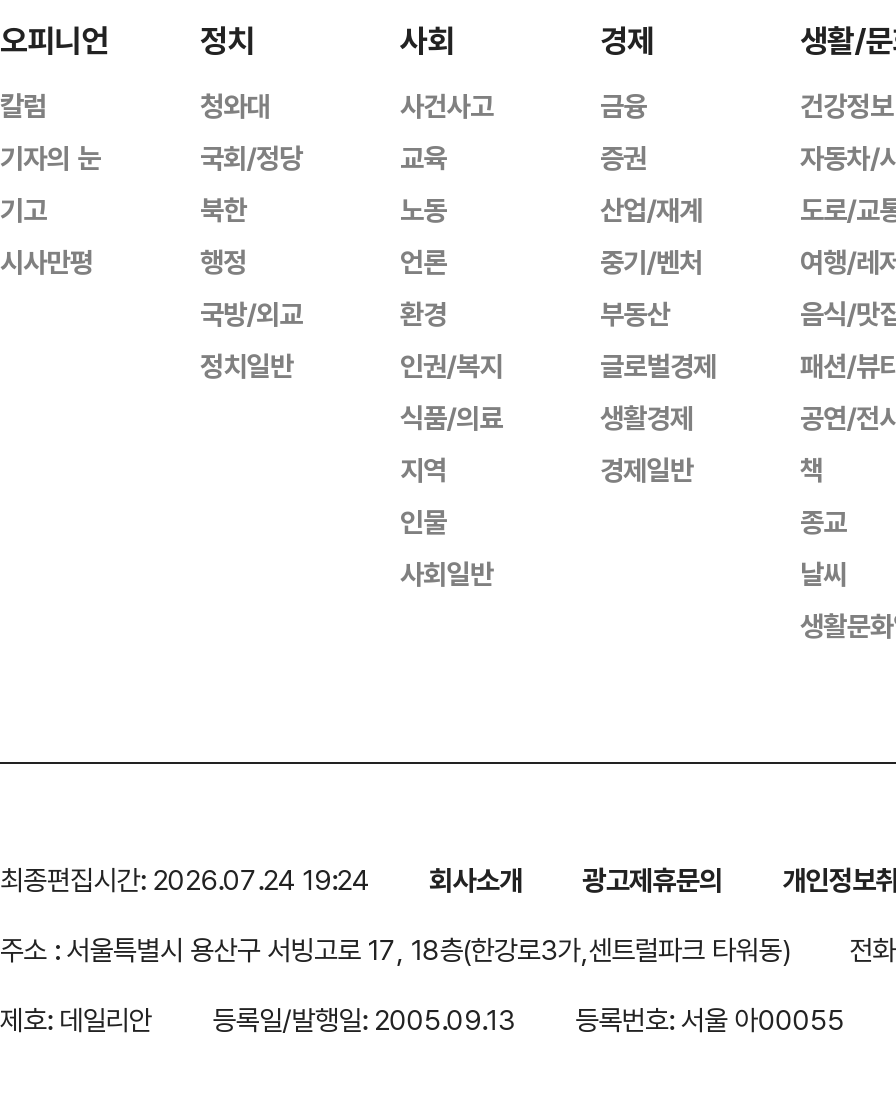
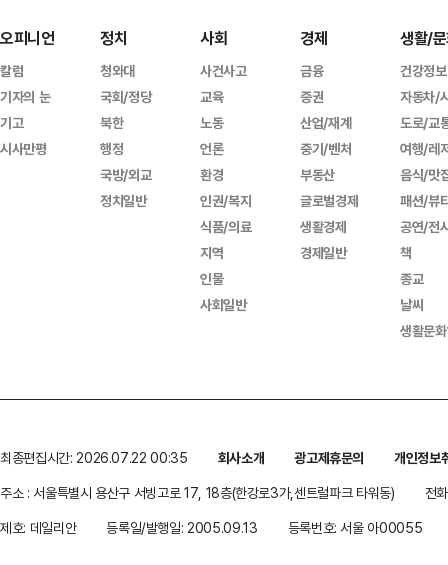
- 최종편집시간: 2026.07.24 19:24
+ 최종편집시간: 2026.07.22 00:35
